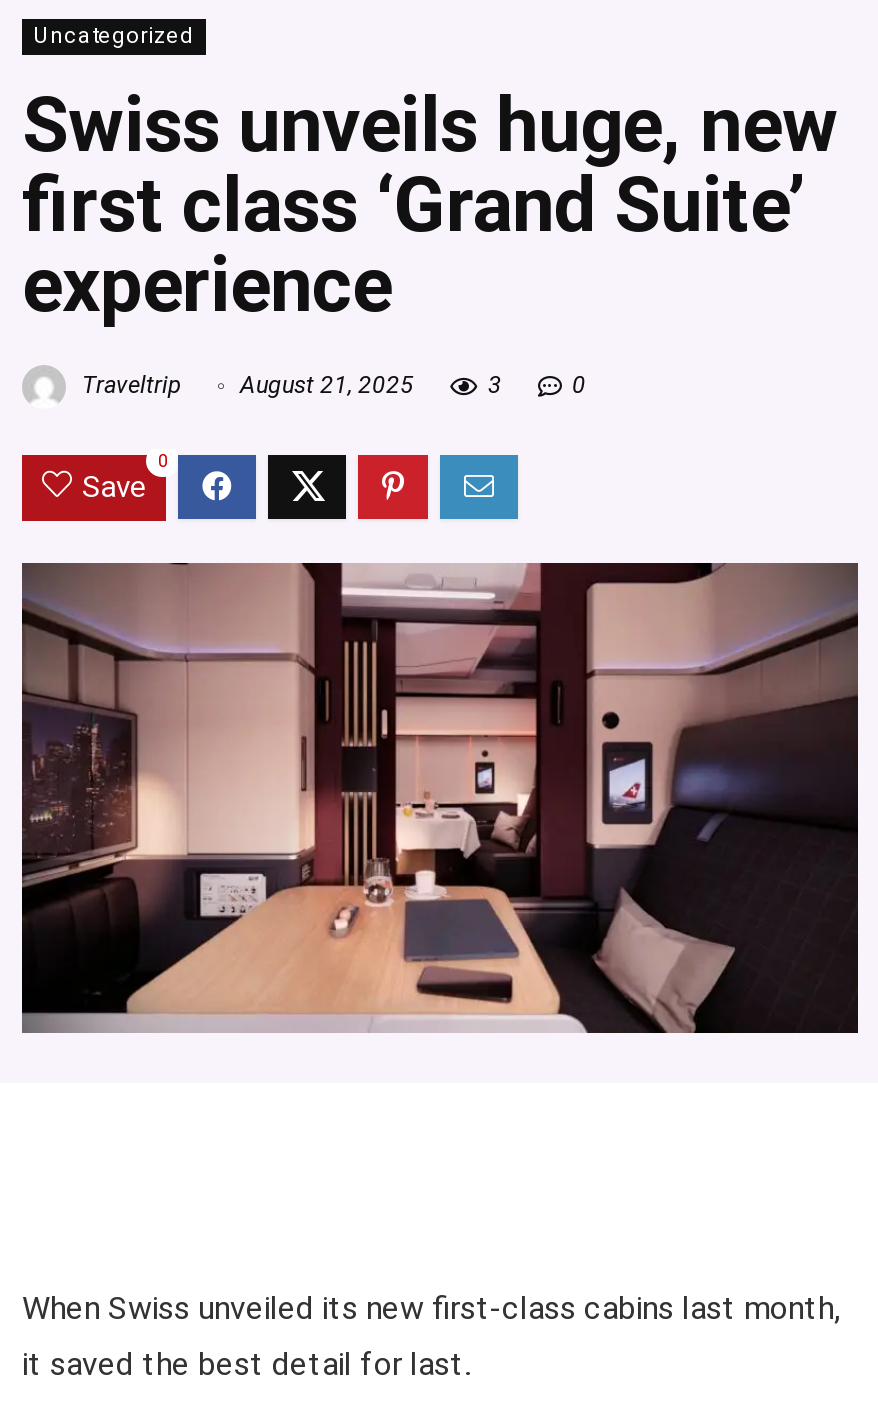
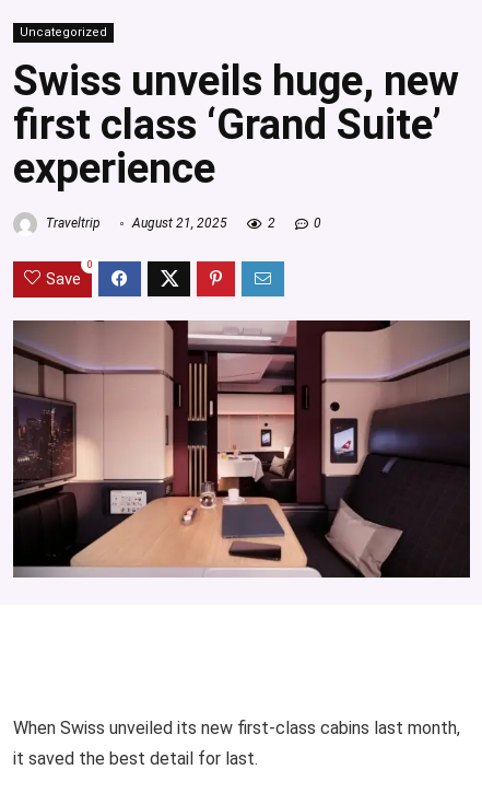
- 3
+ 2
